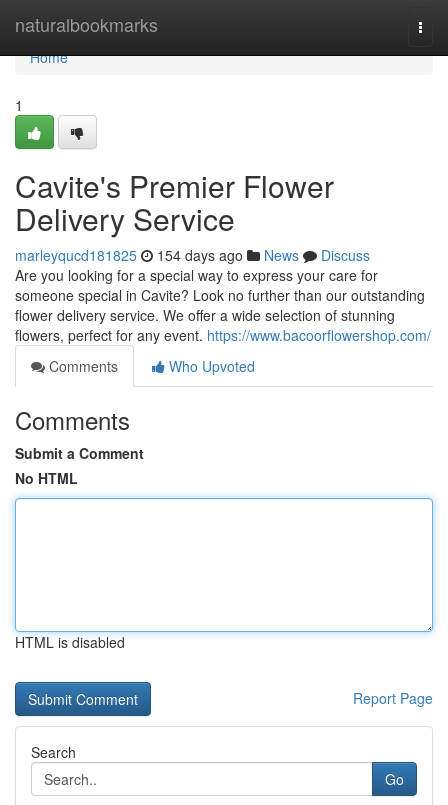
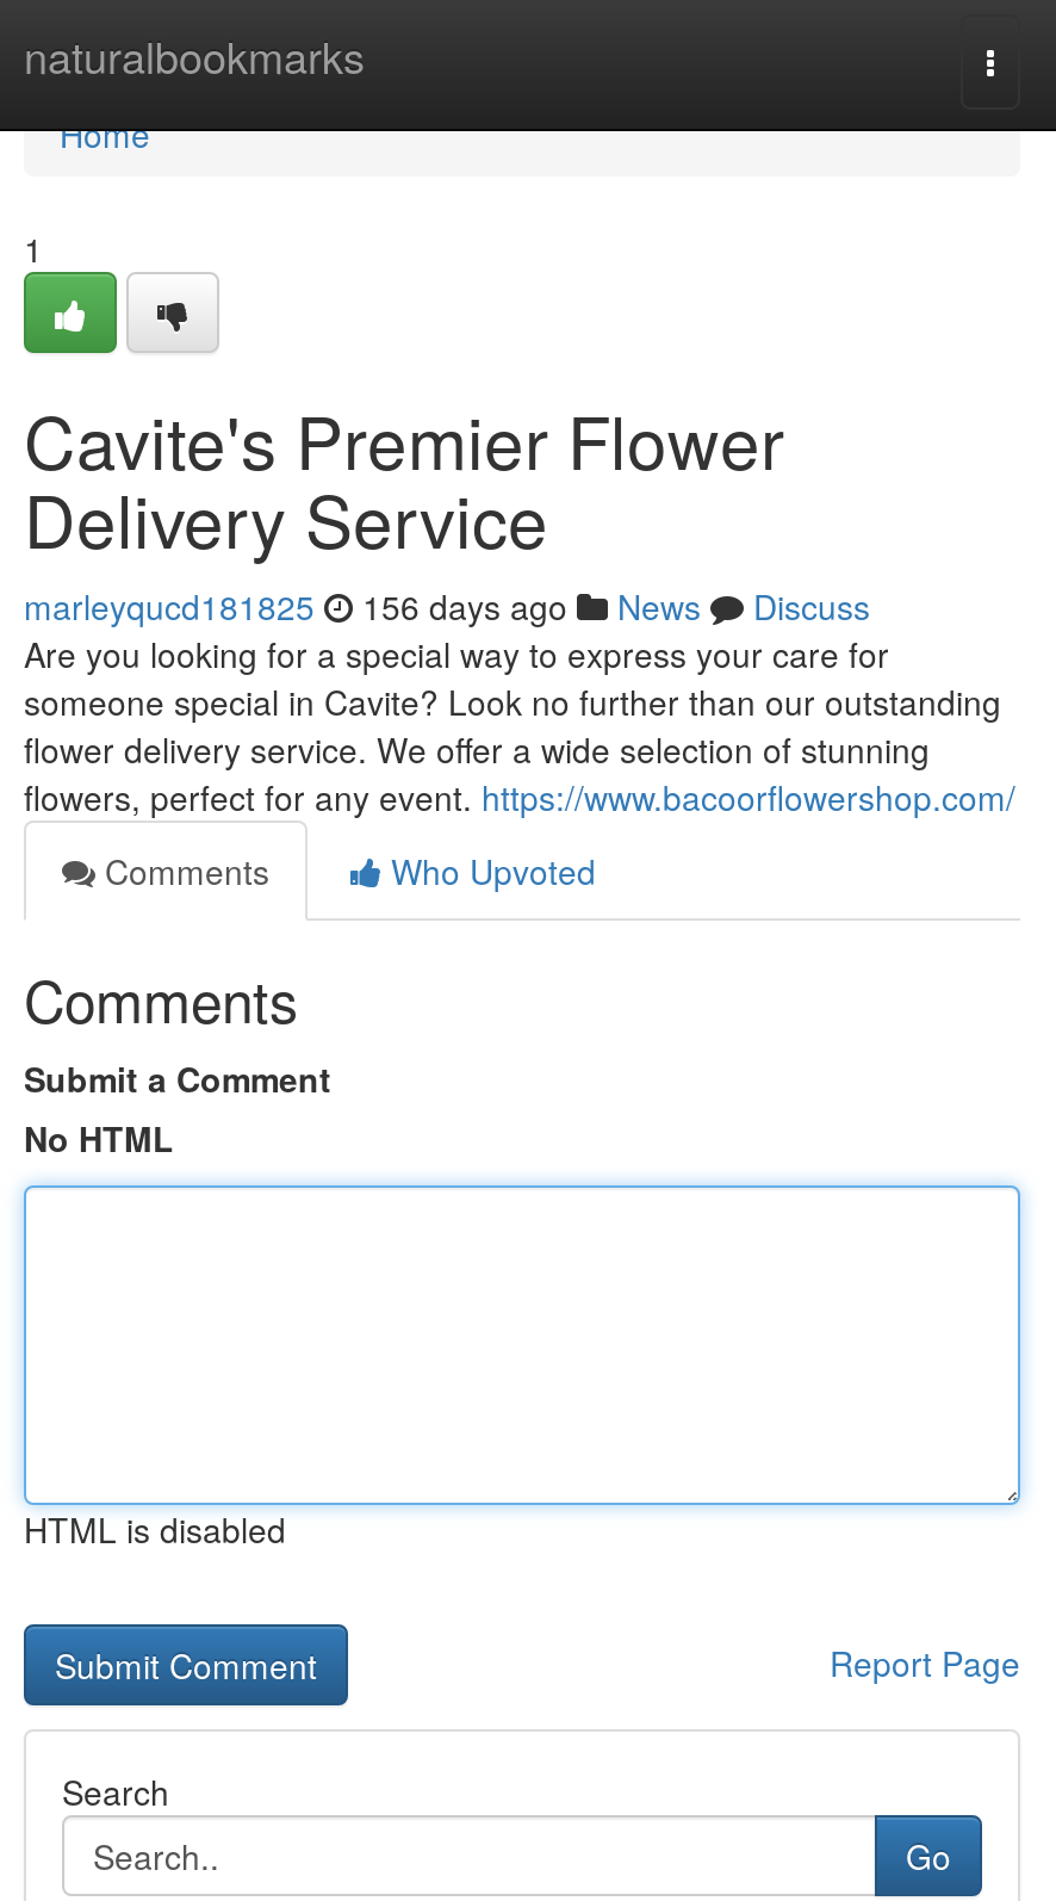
- marleyqucd181825 154 days ago News Discuss
+ marleyqucd181825 156 days ago News Discuss
